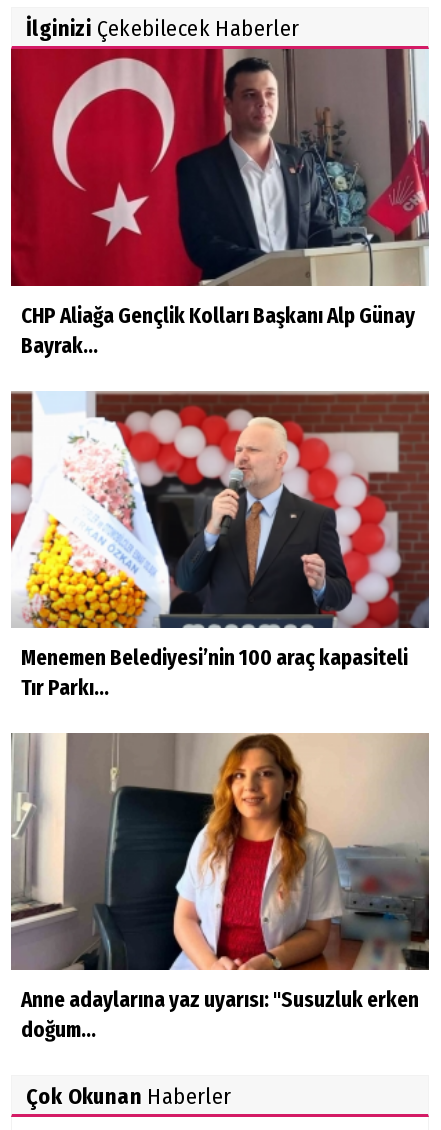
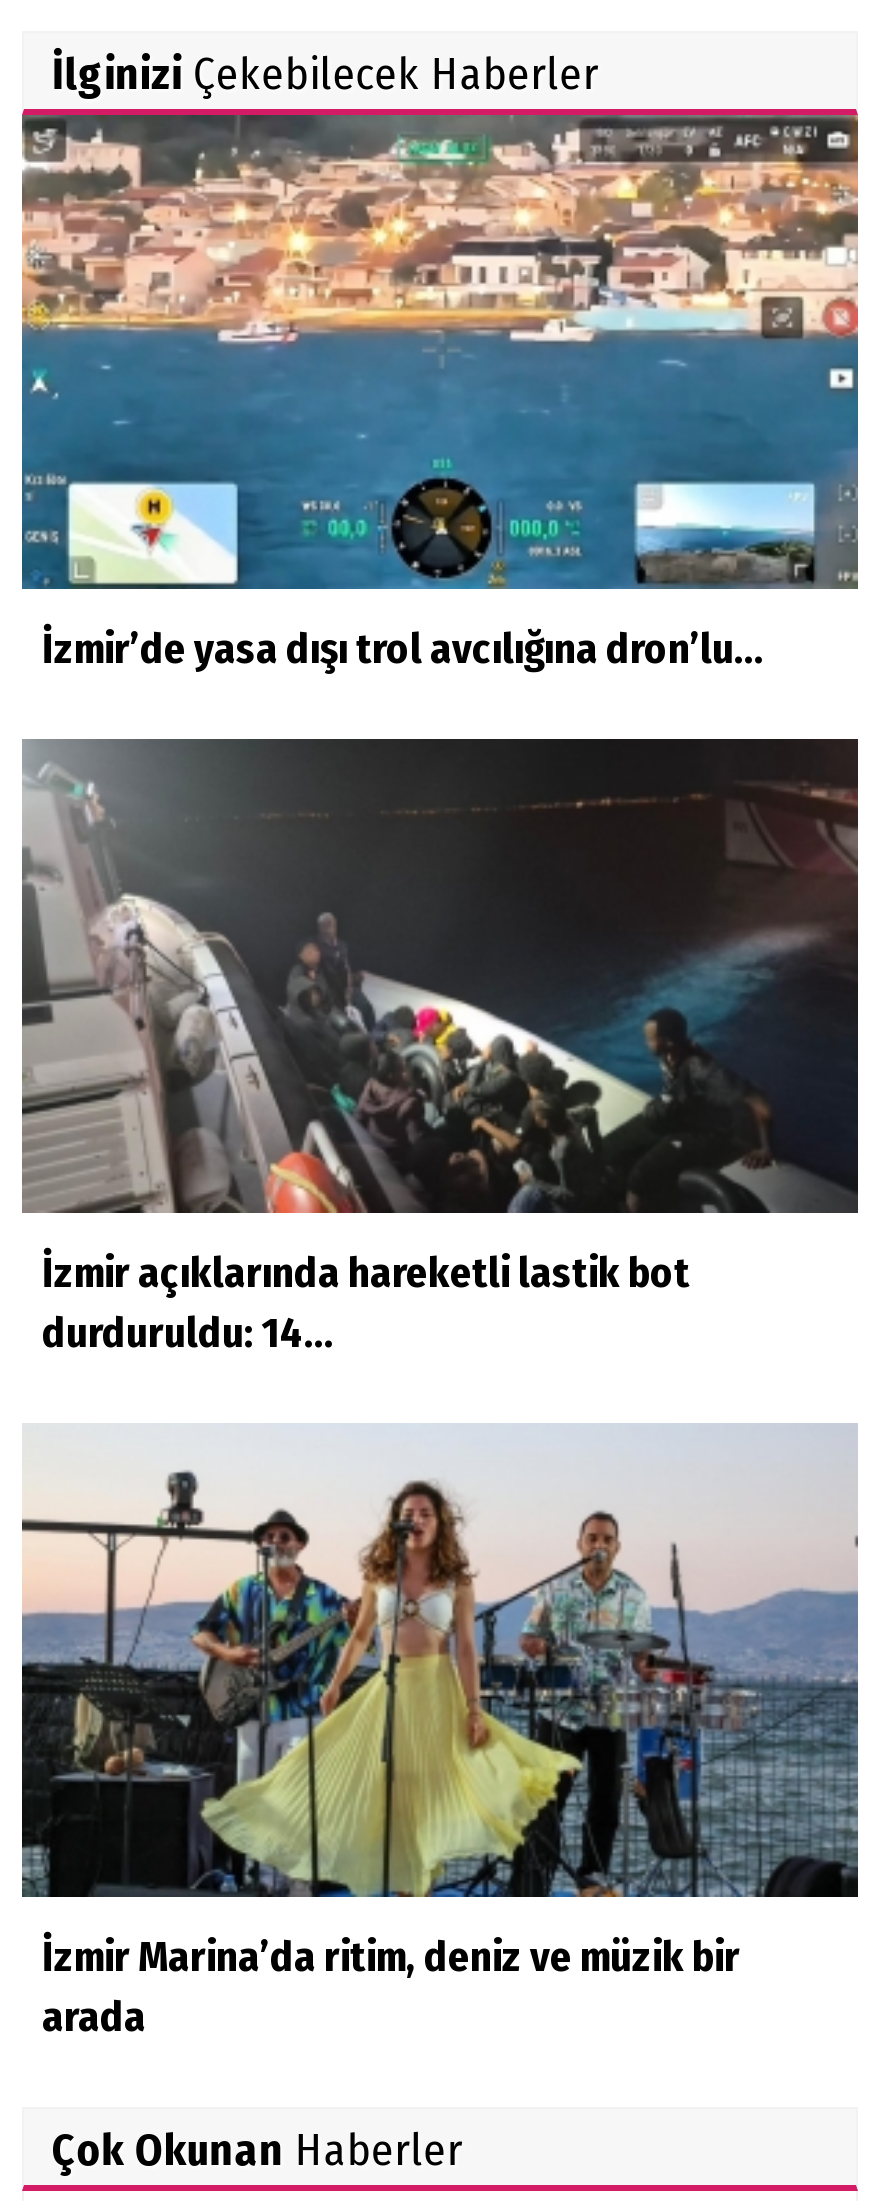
- [image]
- CHP Aliağa Gençlik Kolları Başkanı Alp Günay
- Bayrak...
+ [image]
+ İzmir’de yasa dışı trol avcılığına dron’lu...

- [image]
- Menemen Belediyesi’nin 100 araç kapasiteli
- Tır Parkı...
+ [image]
+ İzmir açıklarında hareketli lastik bot
+ durduruldu: 14...

- [image]
- Anne adaylarına yaz uyarısı: "Susuzluk erken
- doğum...
+ [image]
+ İzmir Marina’da ritim, deniz ve müzik bir
+ arada
